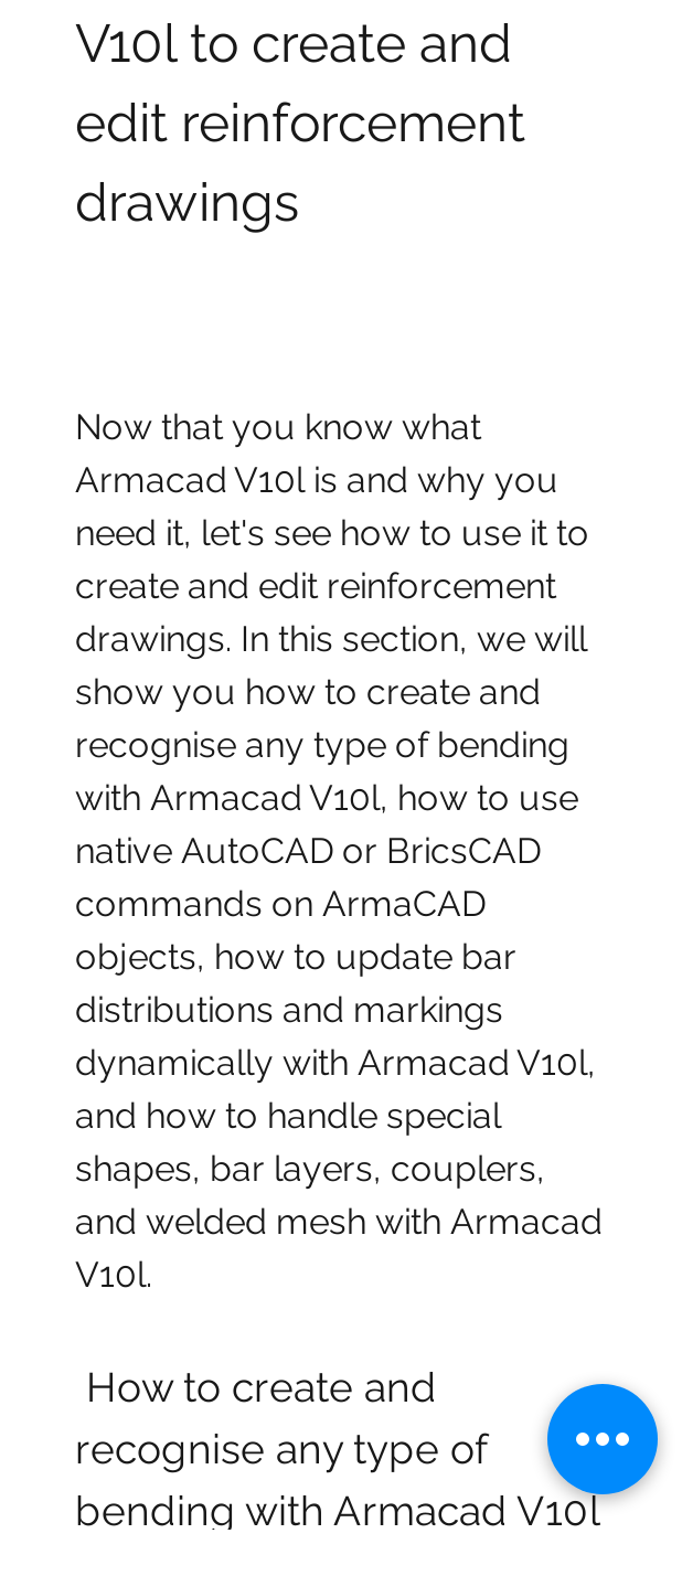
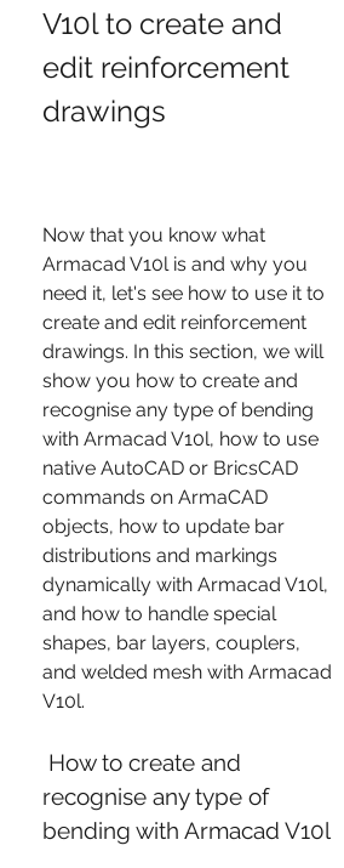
- [image]
